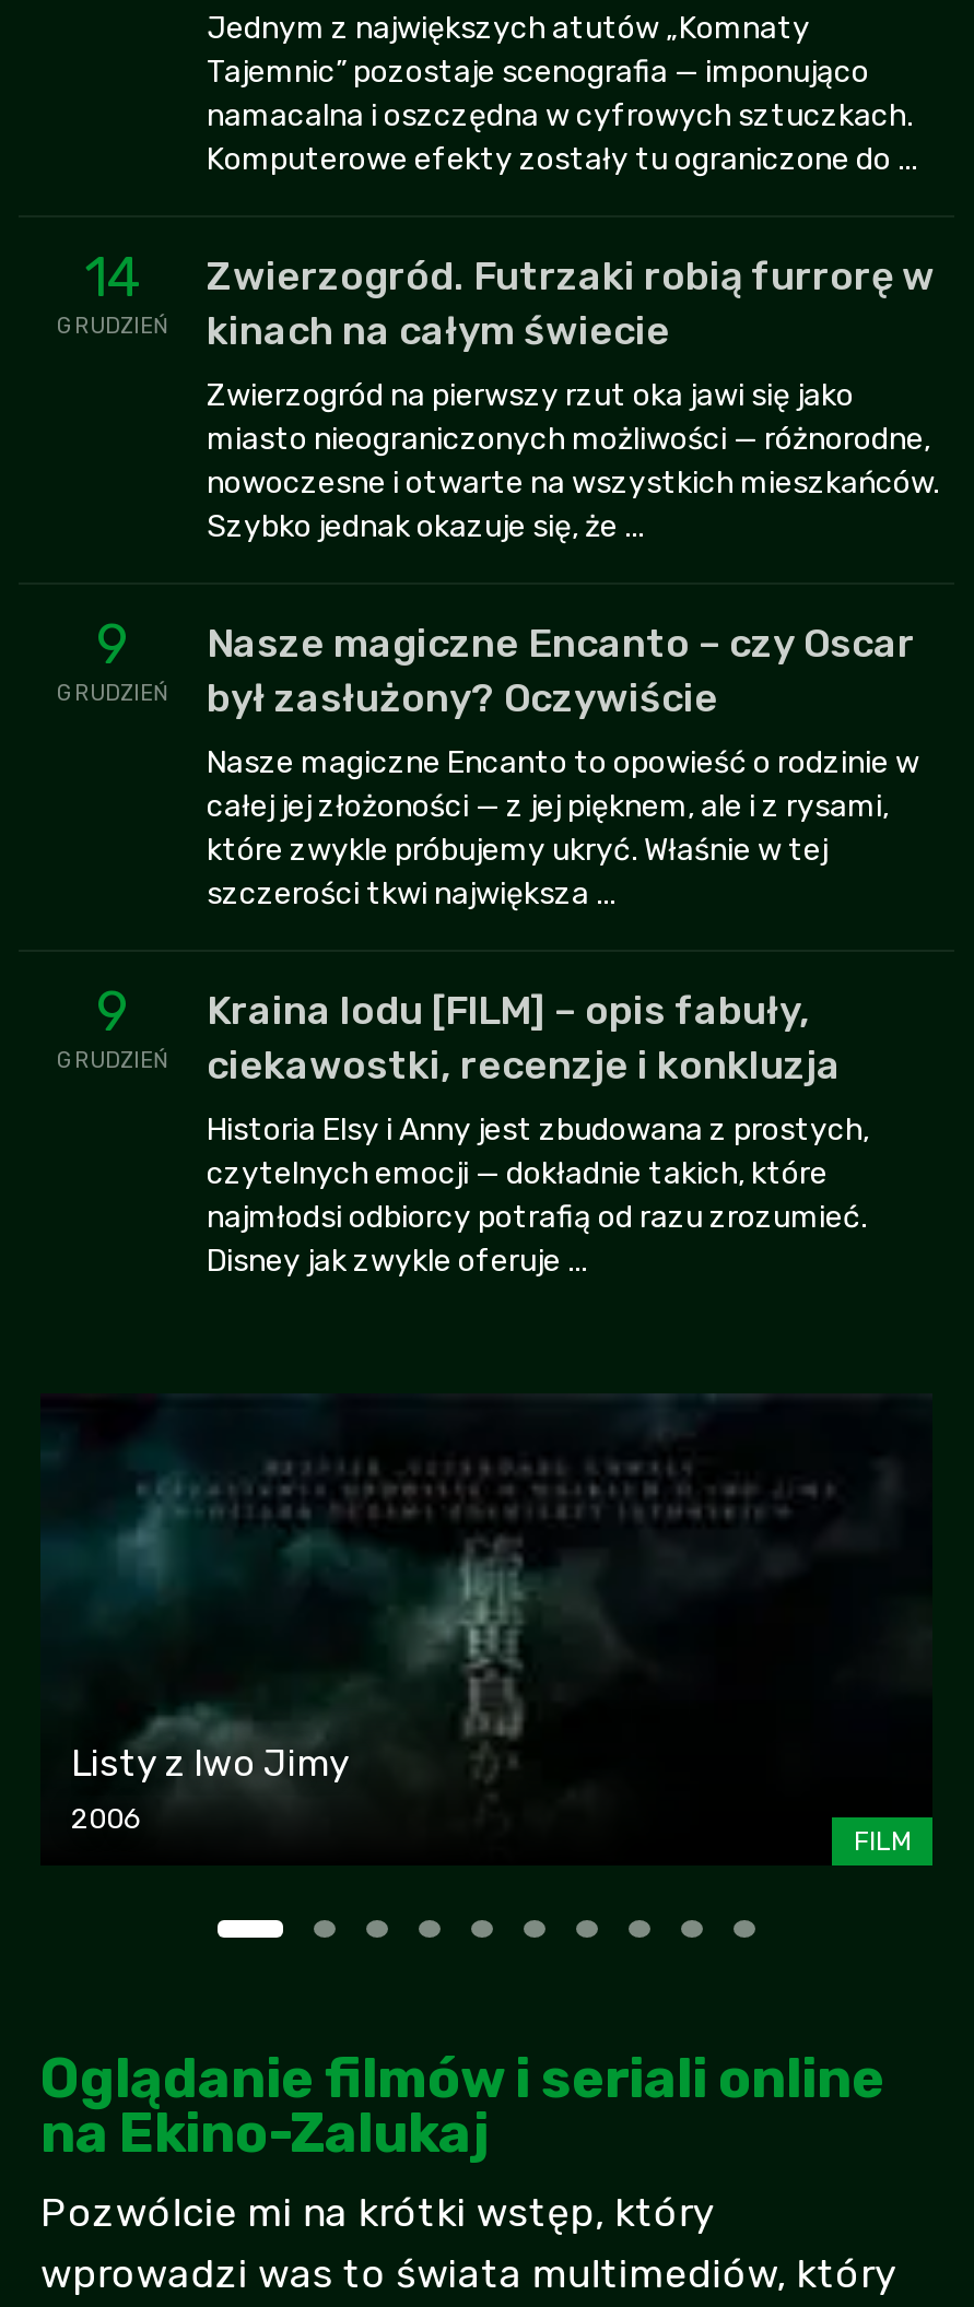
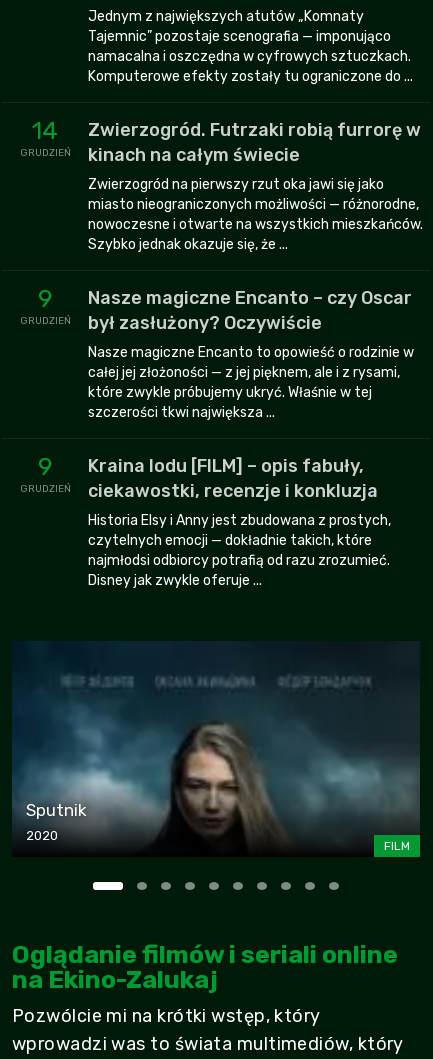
- [image]
- Listy z Iwo Jimy
- 2006
+ [image]
+ Sputnik
+ 2020
